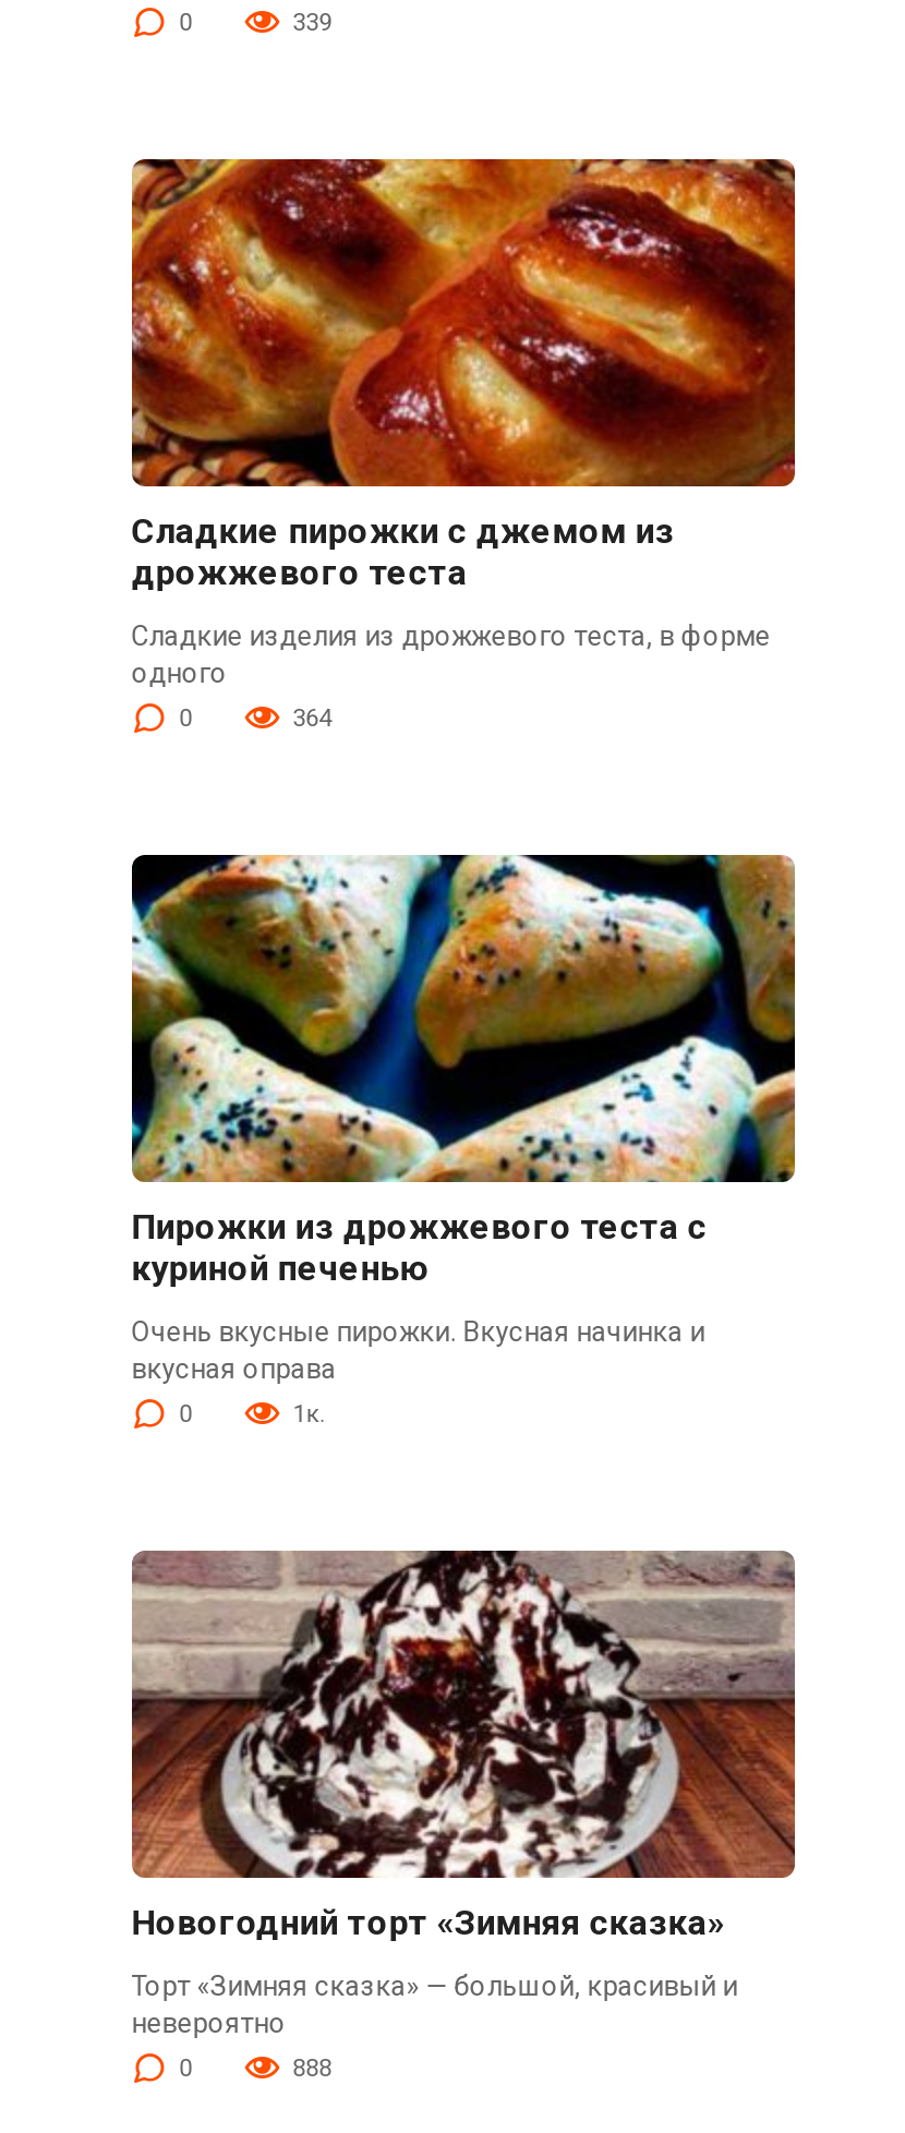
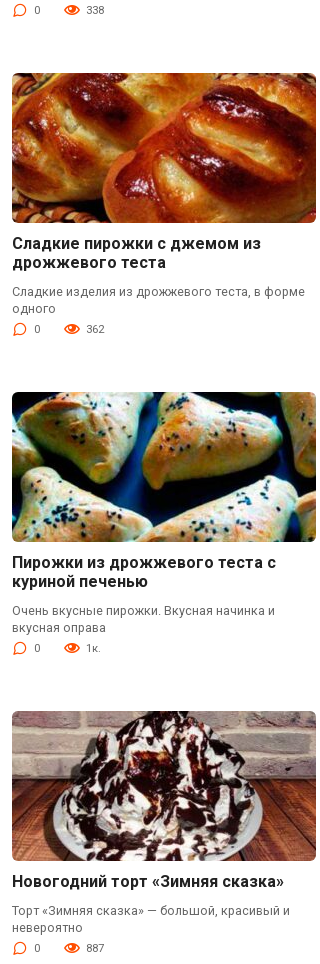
- 339
+ 338

- 364
+ 362

- 888
+ 887
